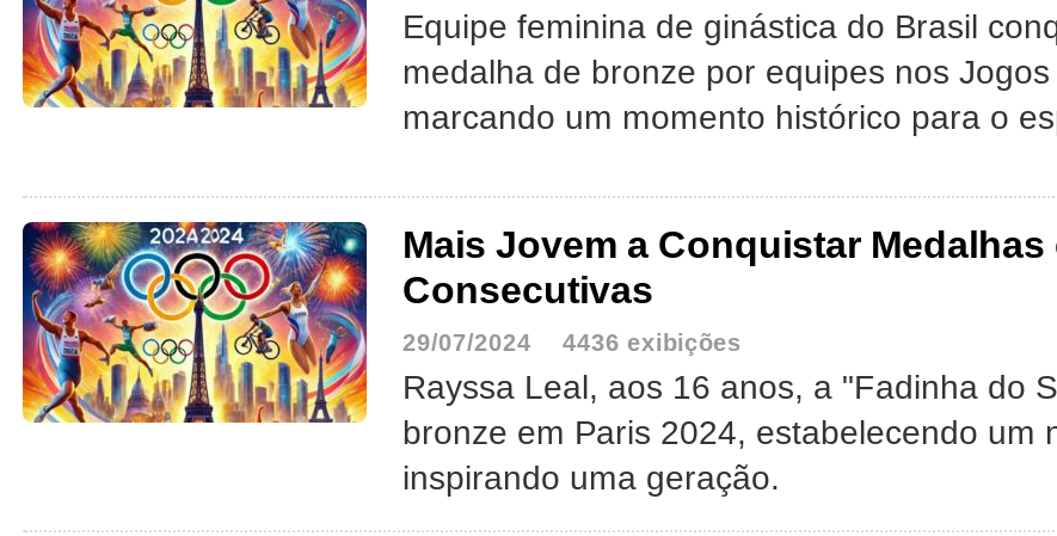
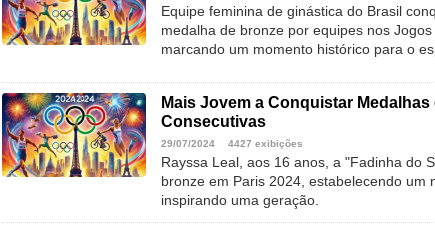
- 29/07/2024 4436 exibições
+ 29/07/2024 4427 exibições
